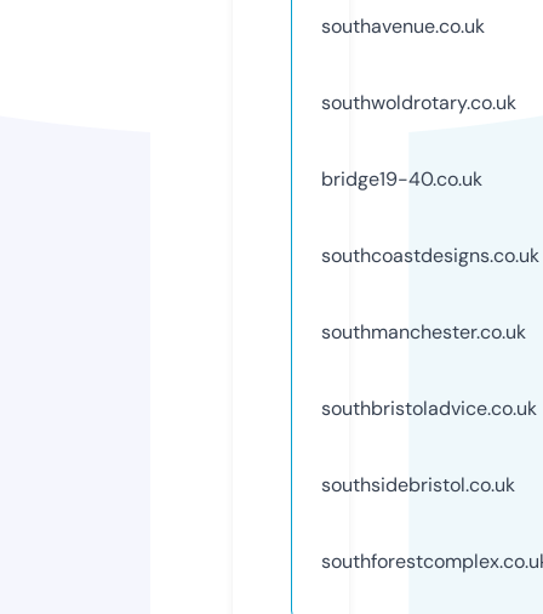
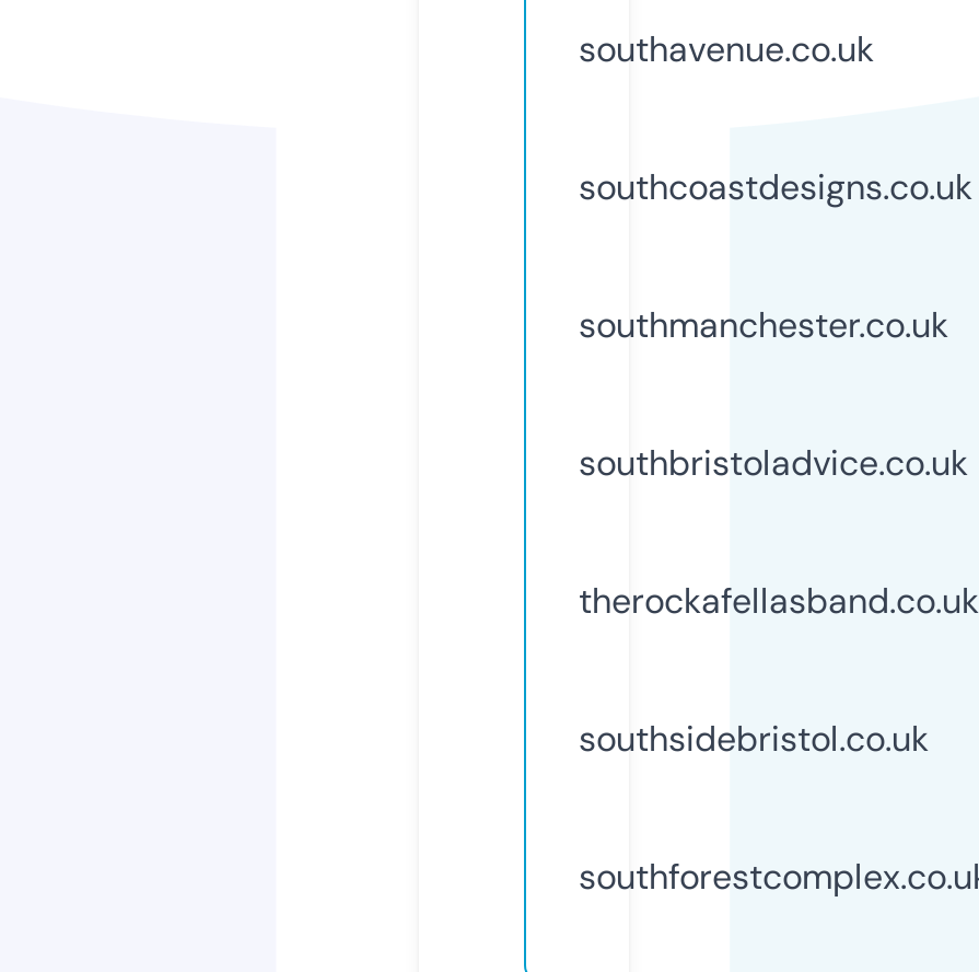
- southwoldrotary.co.uk
- bridge19-40.co.uk

moved up: southcoastdesigns.co.uk | southmanchester.co.uk | southbristoladvice.co.uk

+ therockafellasband.co.uk
